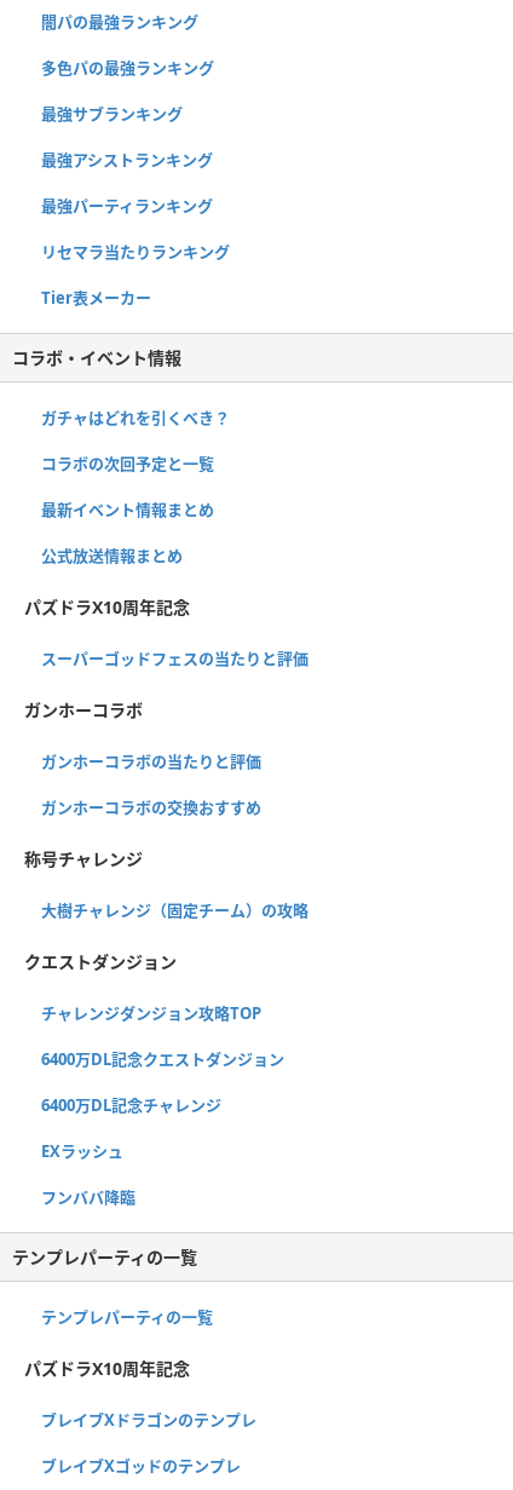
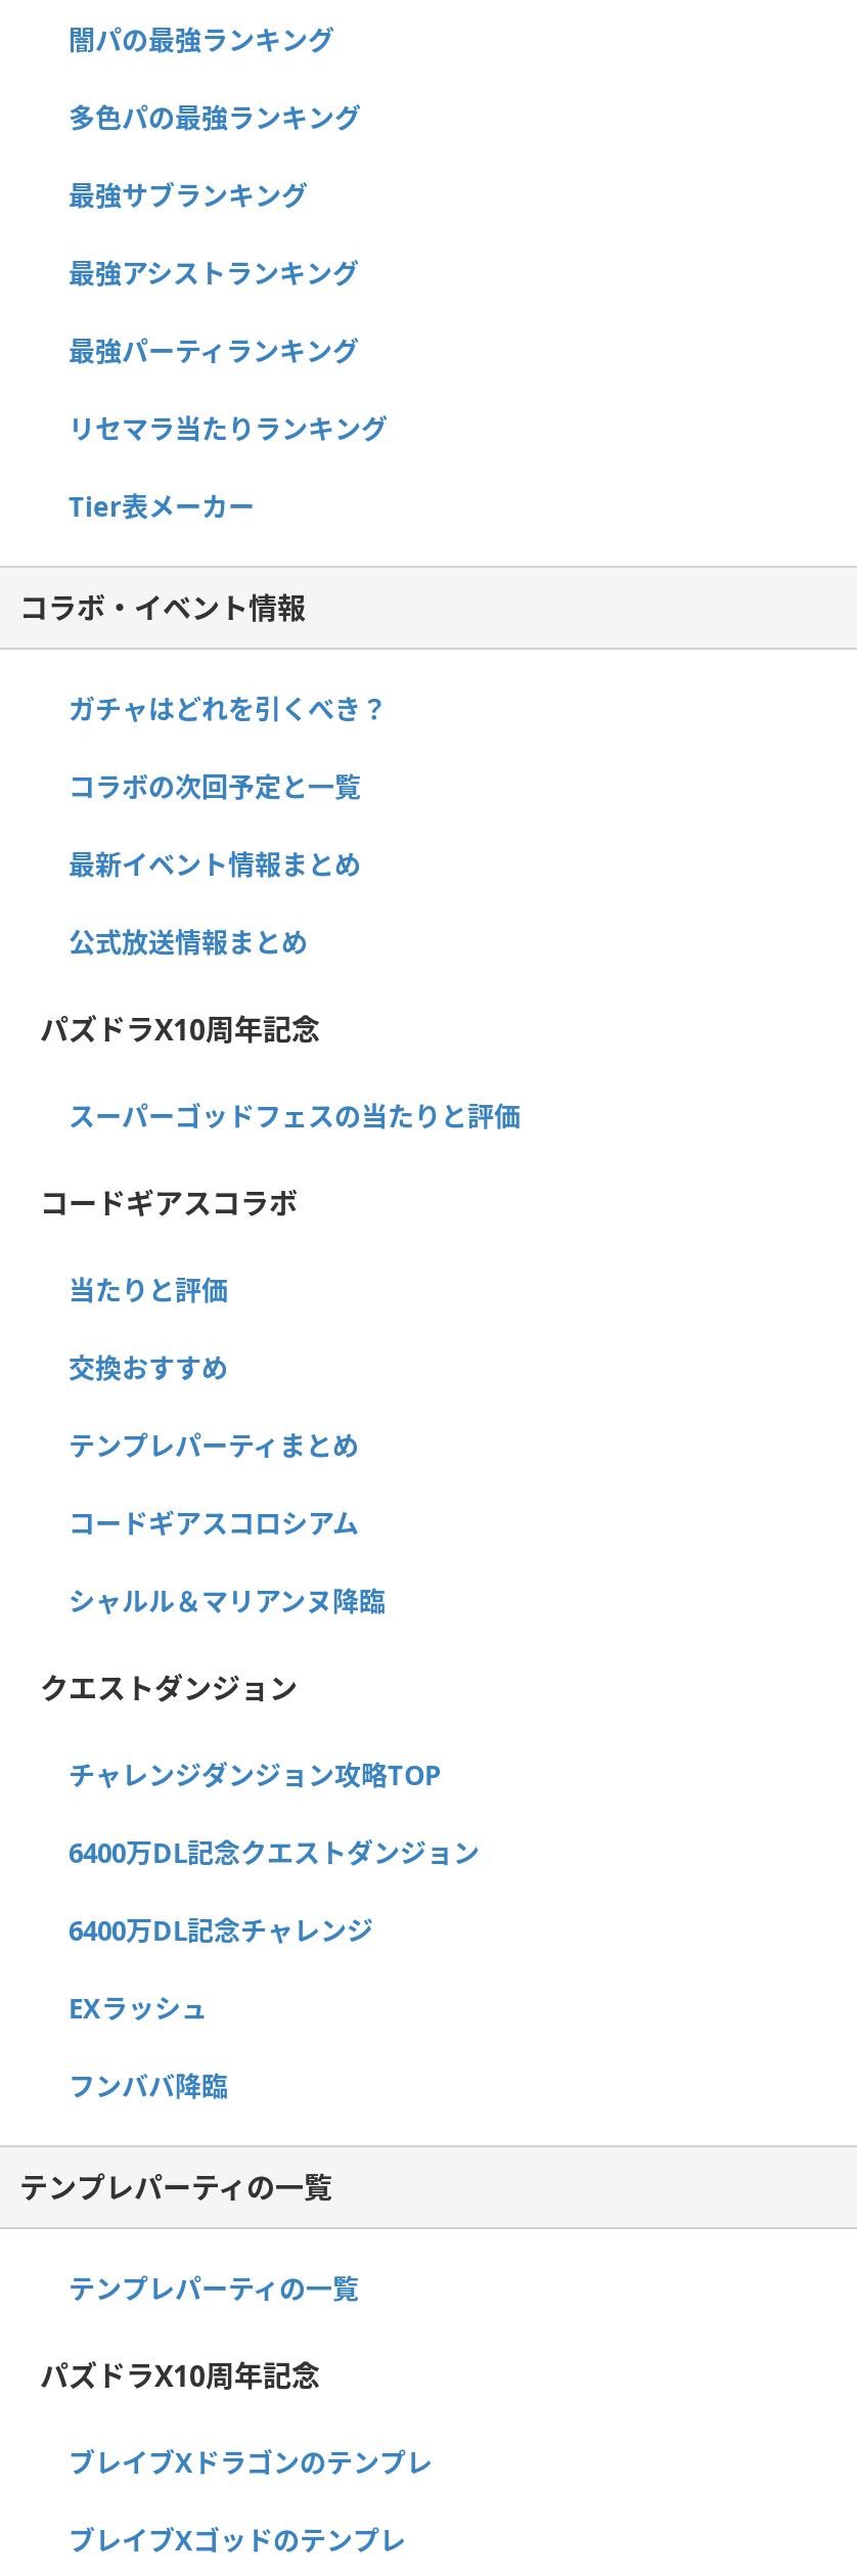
- ガンホーコラボ
- ガンホーコラボの当たりと評価
- ガンホーコラボの交換おすすめ
- 称号チャレンジ
- 大樹チャレンジ（固定チーム）の攻略
+ コードギアスコラボ
+ 当たりと評価
+ 交換おすすめ
+ テンプレパーティまとめ
+ コードギアスコロシアム
+ シャルル＆マリアンヌ降臨
